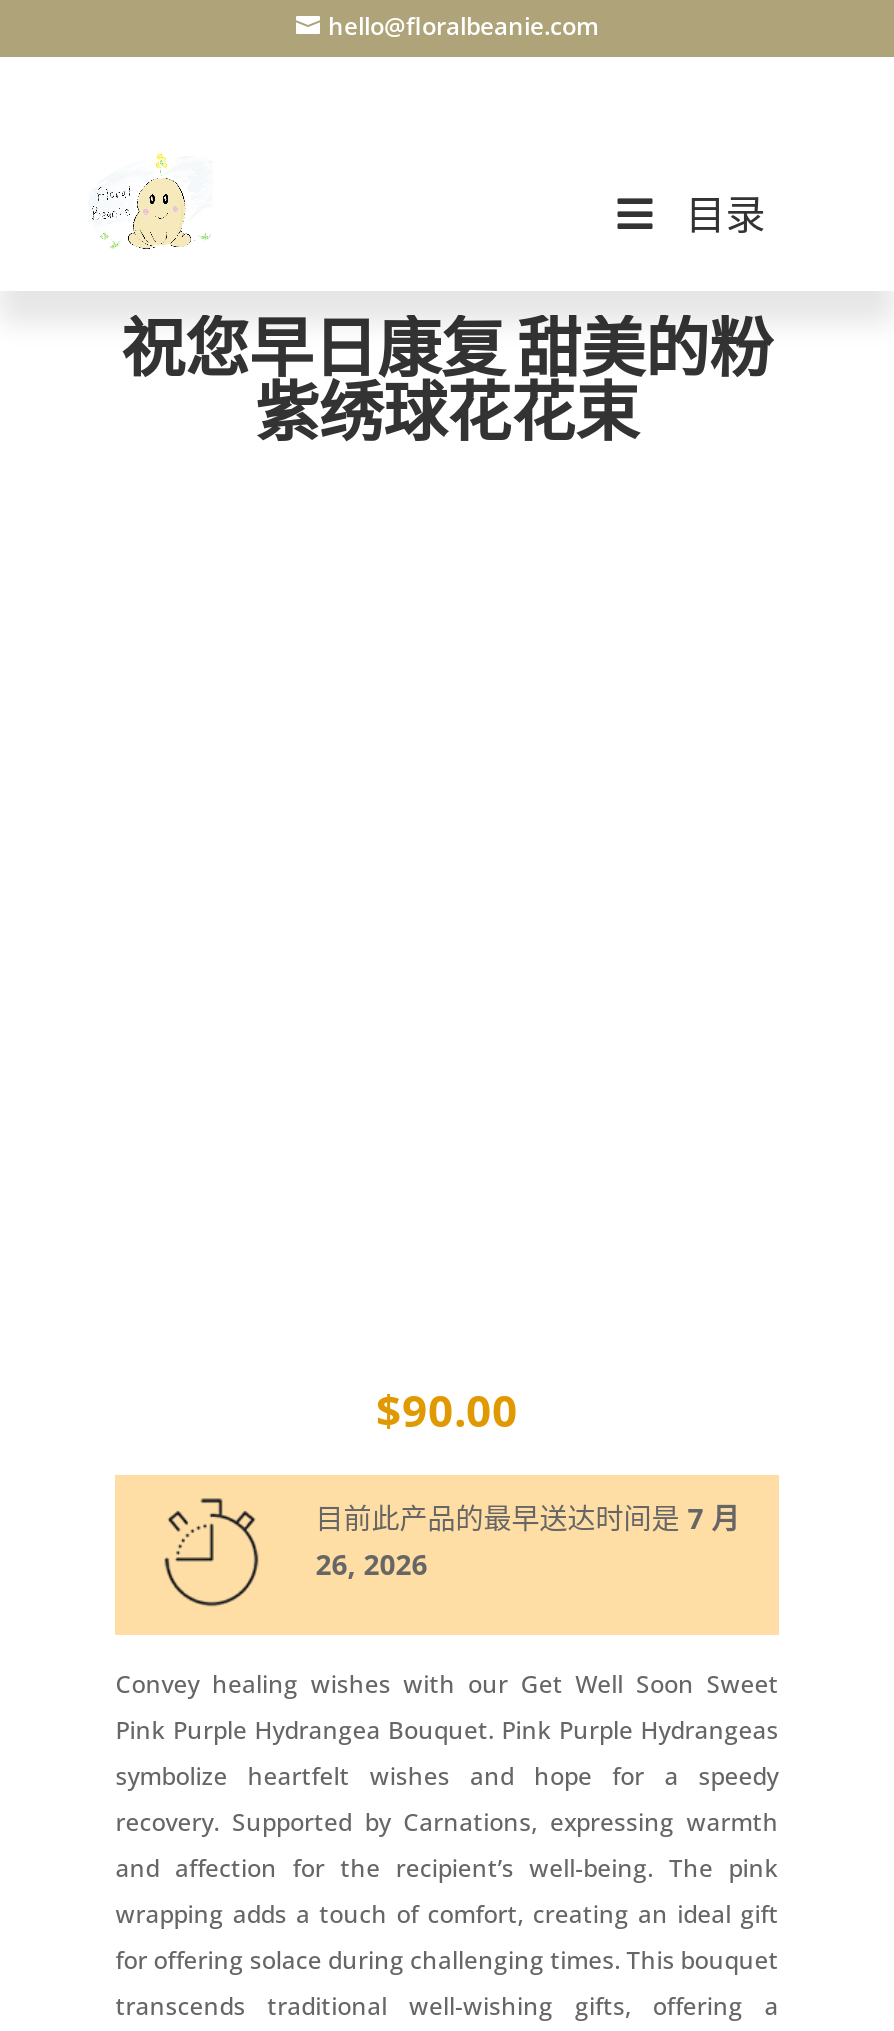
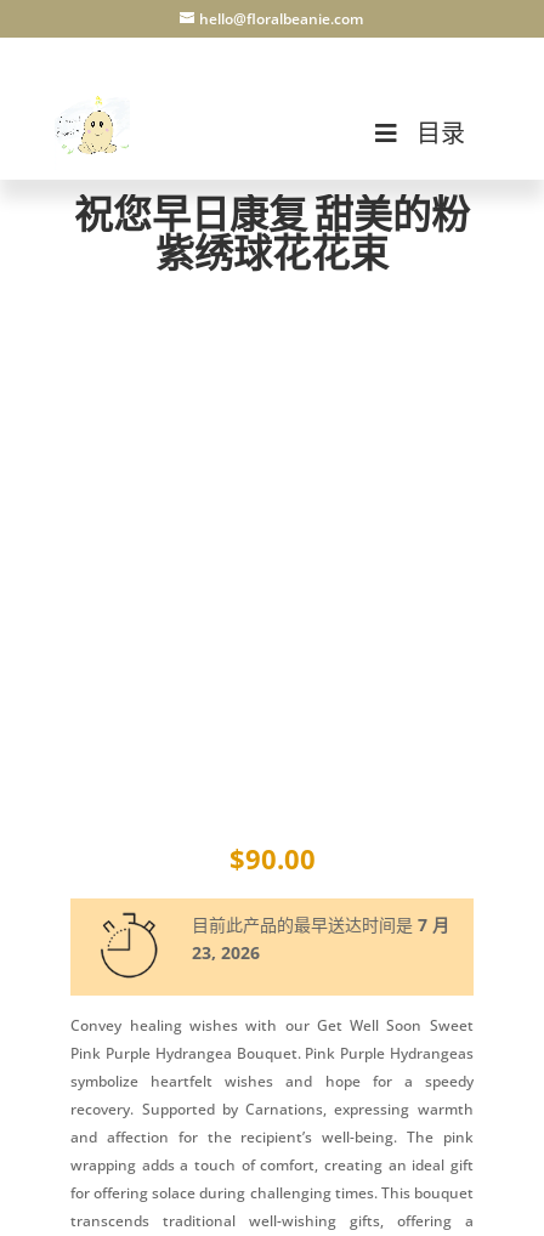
- 26, 2026
+ 23, 2026
